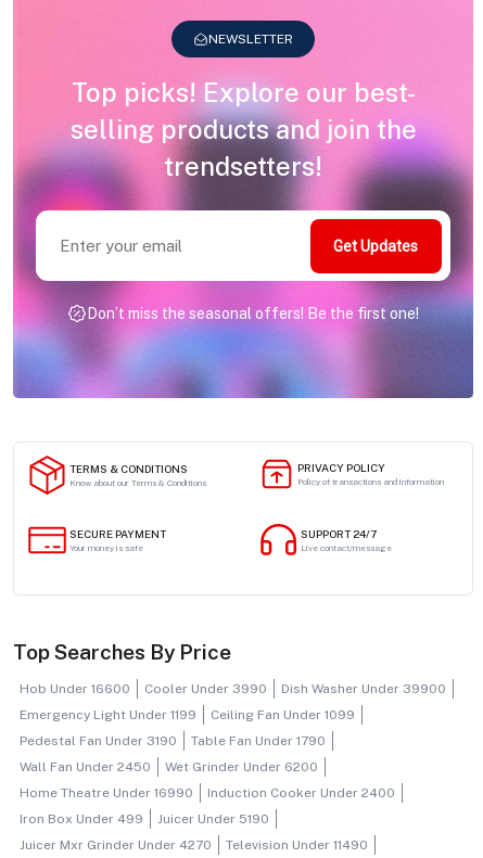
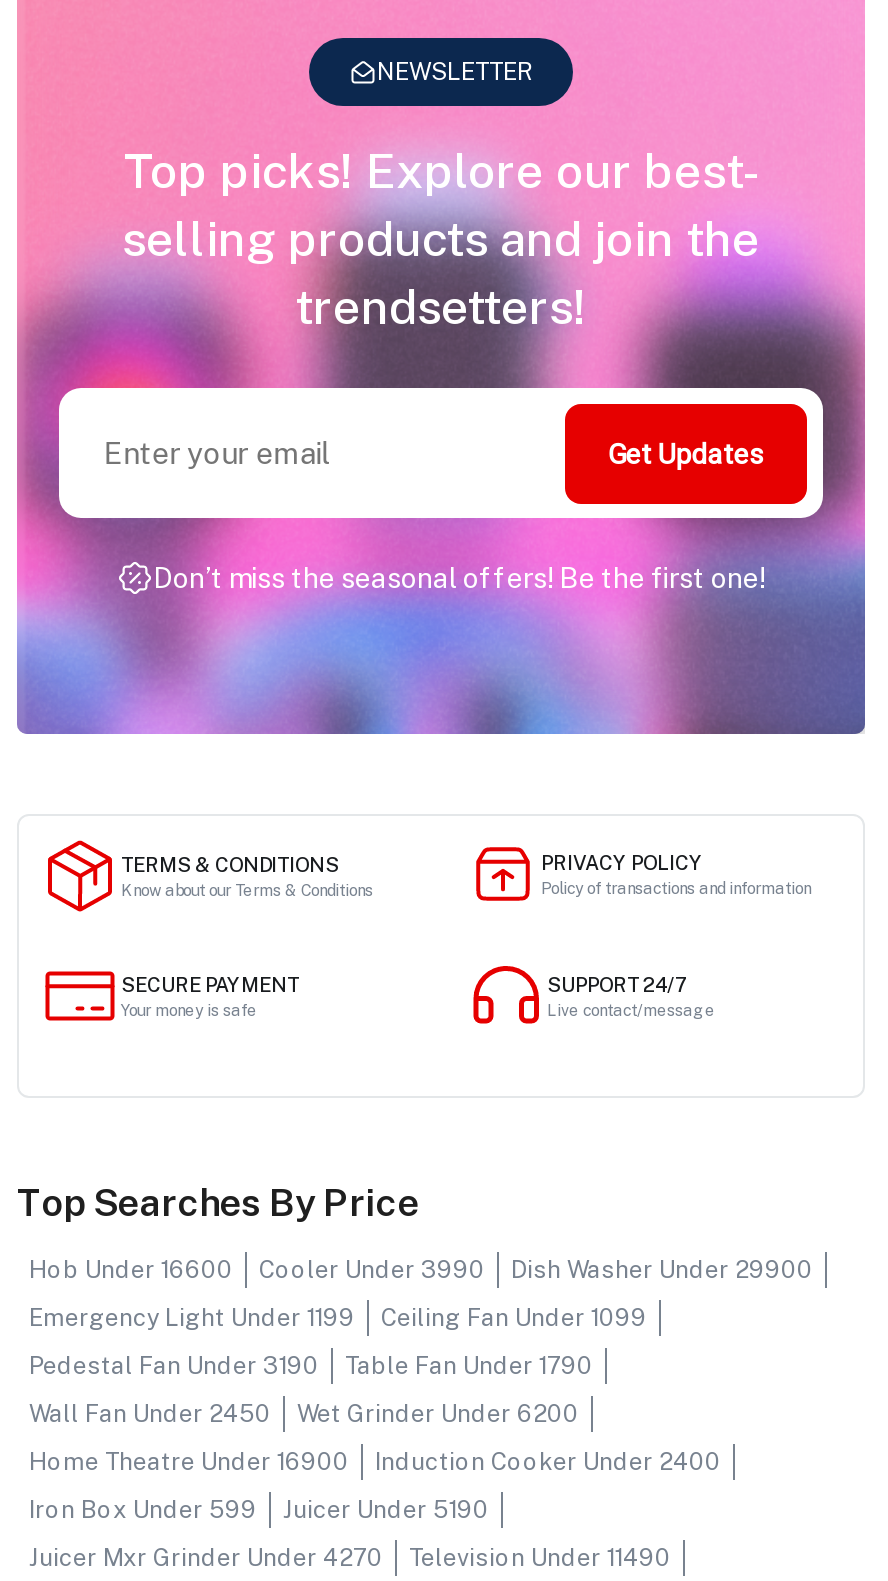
- Dish Washer Under 39900
+ Dish Washer Under 29900

- Home Theatre Under 16990
+ Home Theatre Under 16900

- Iron Box Under 499
+ Iron Box Under 599
